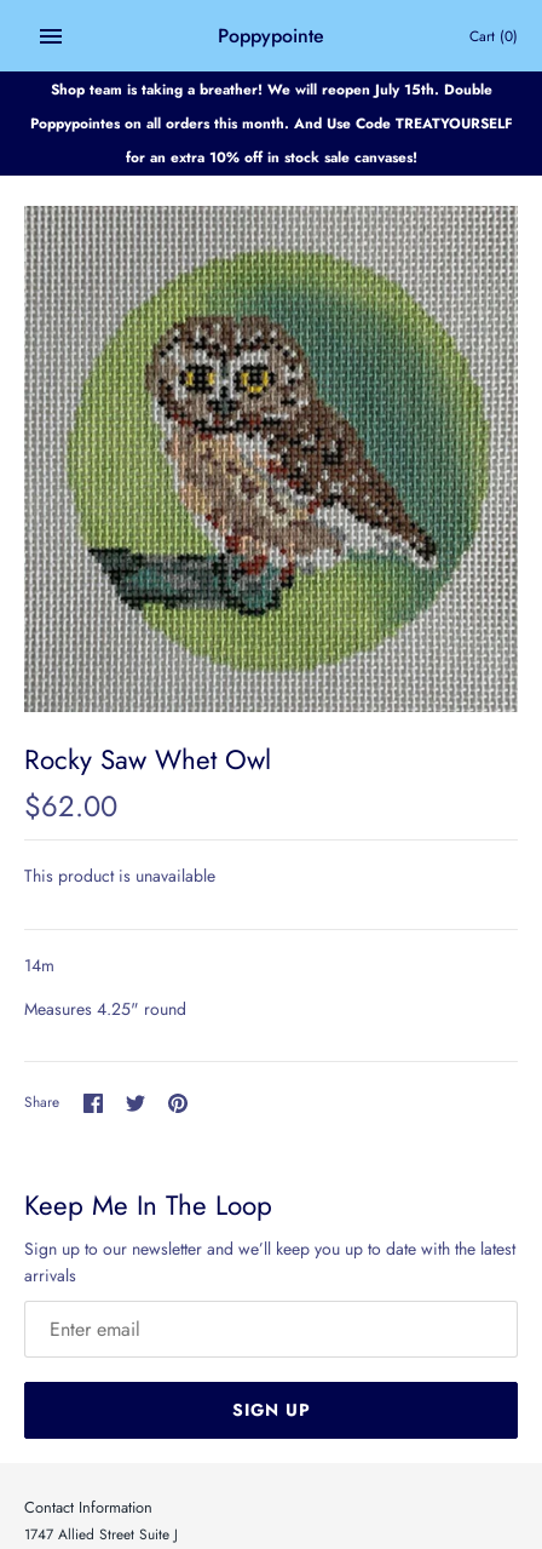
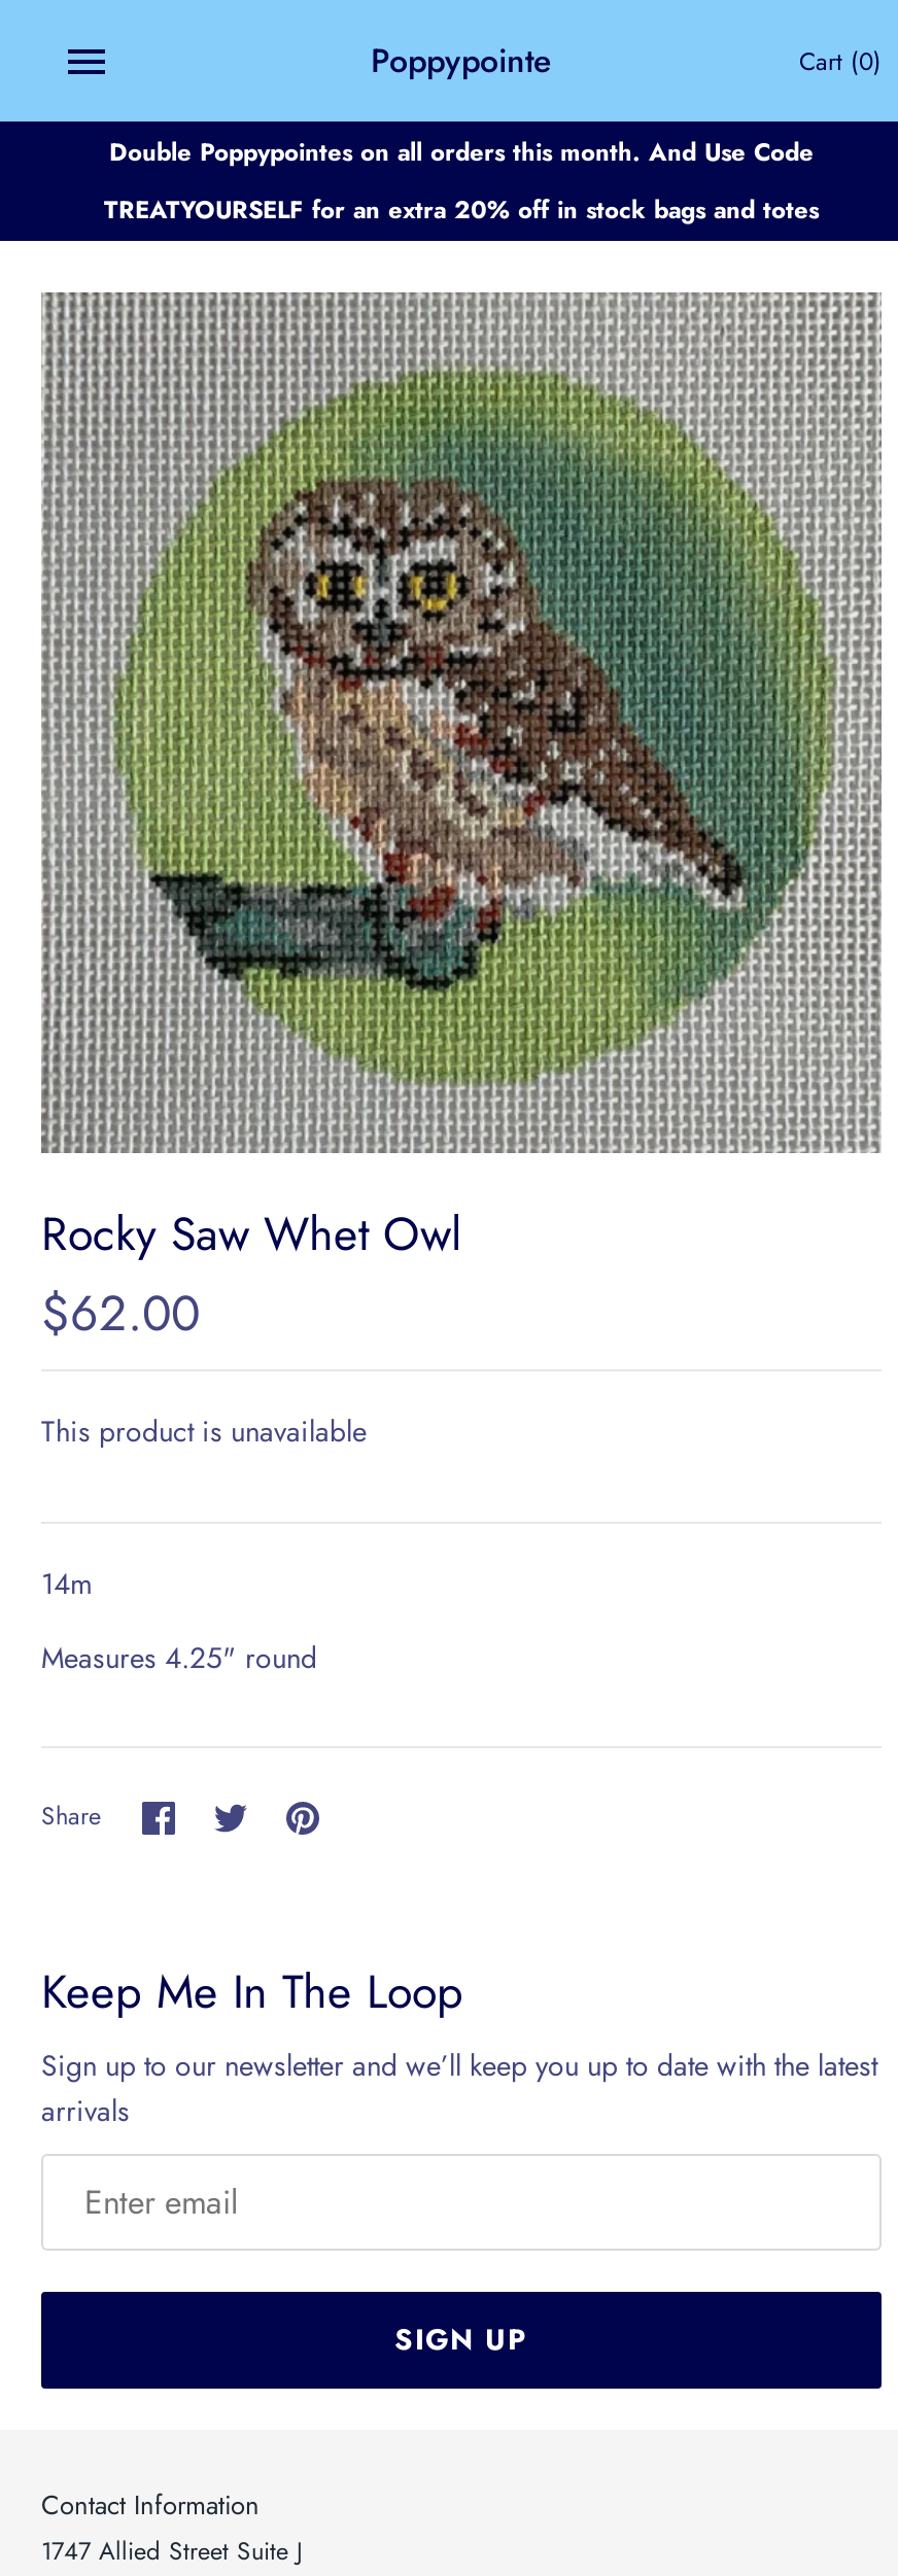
- Shop team is taking a breather! We will reopen July 15th. Double
- Poppypointes on all orders this month. And Use Code TREATYOURSELF
- for an extra 10% off in stock sale canvases!
+ Double Poppypointes on all orders this month. And Use Code
+ TREATYOURSELF for an extra 20% off in stock bags and totes
